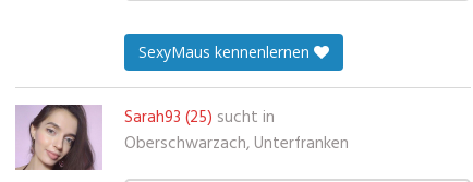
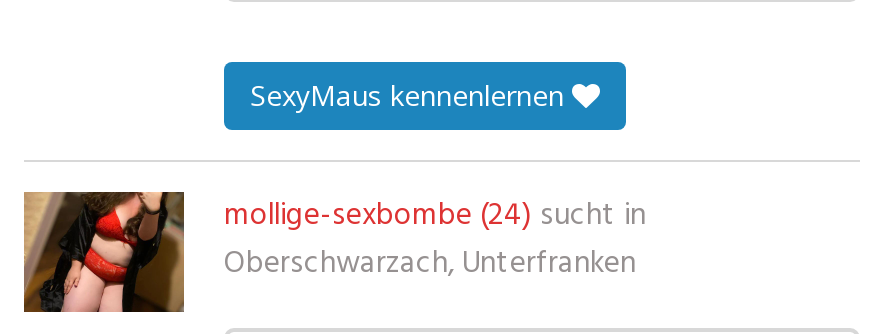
- [image]
- Sarah93 (25) sucht in
+ [image]
+ mollige-sexbombe (24) sucht in
